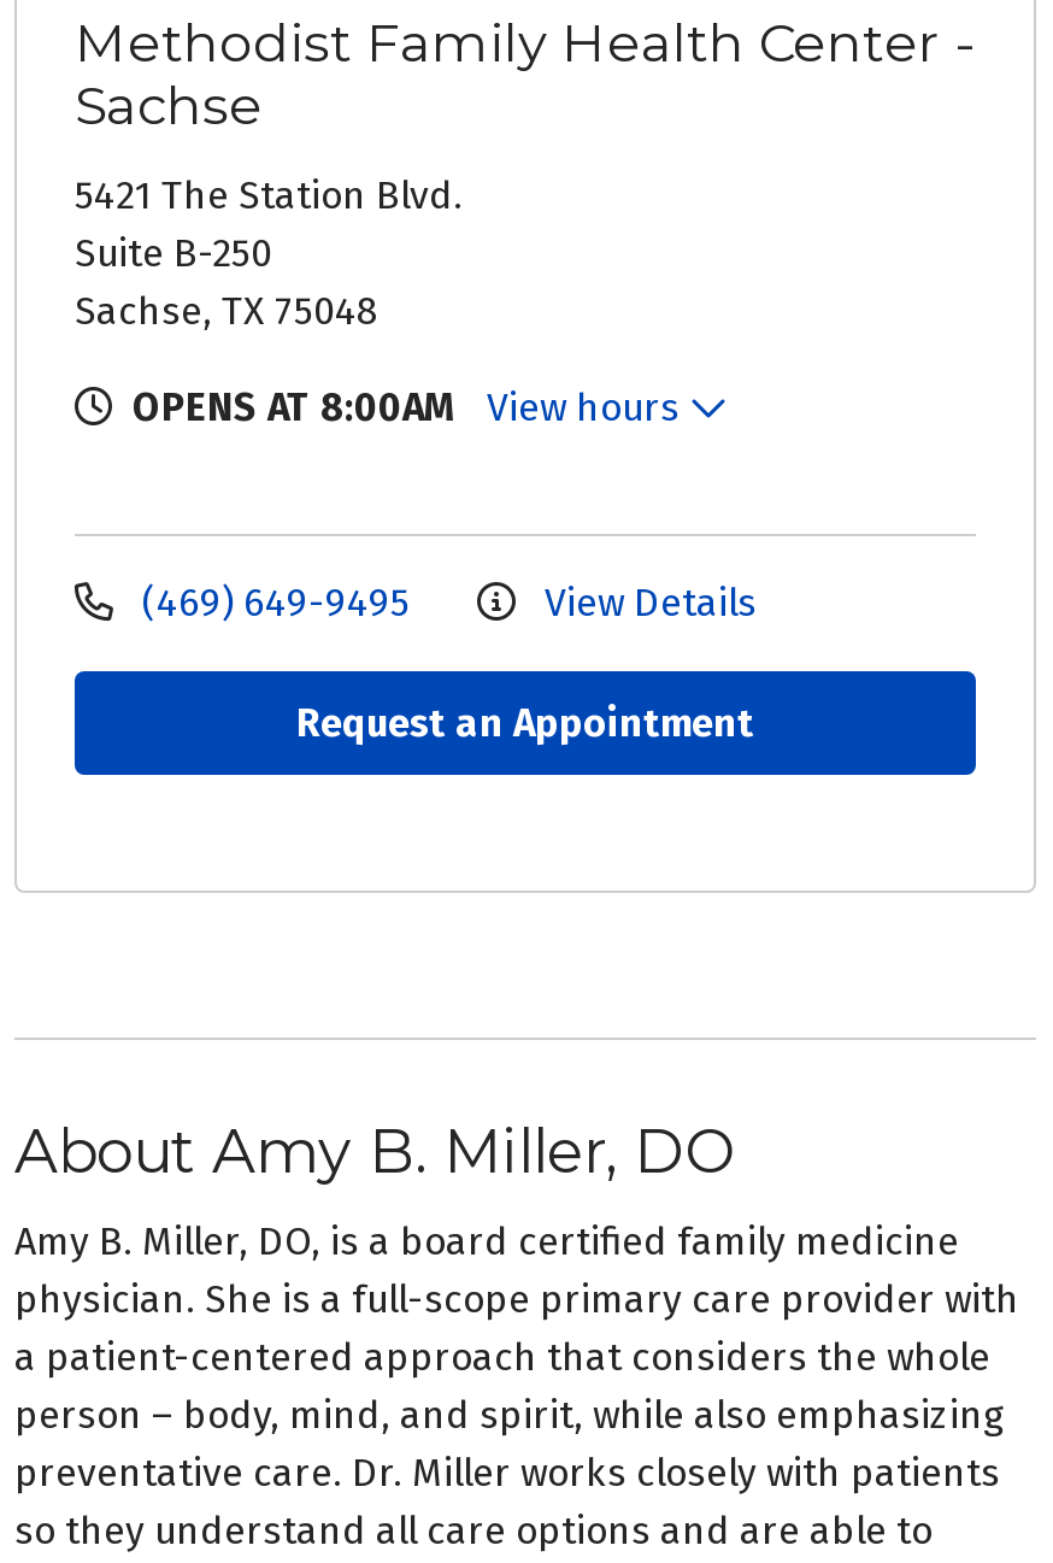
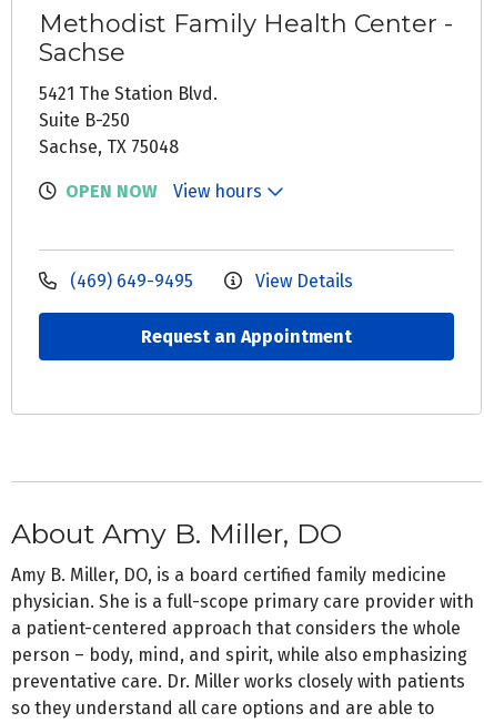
- OPENS AT 8:00AM
+ OPEN NOW
